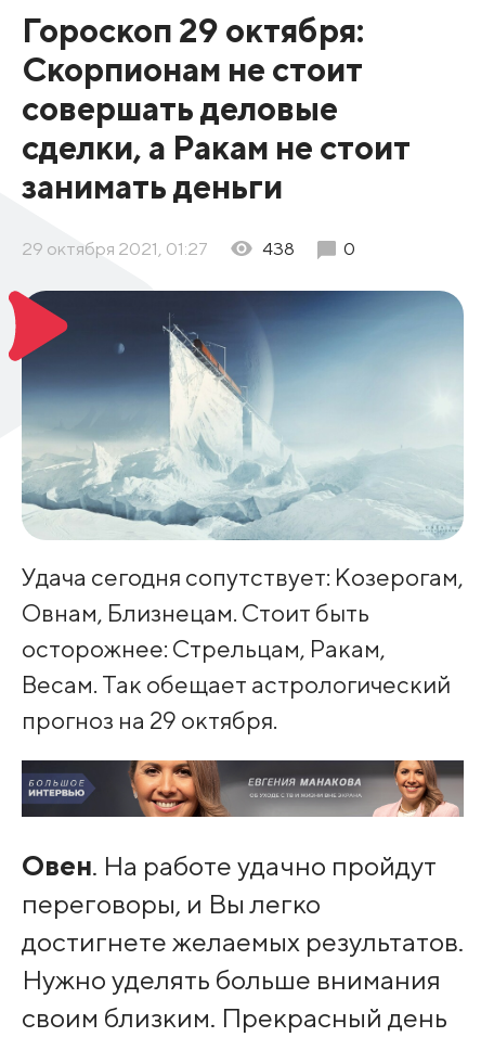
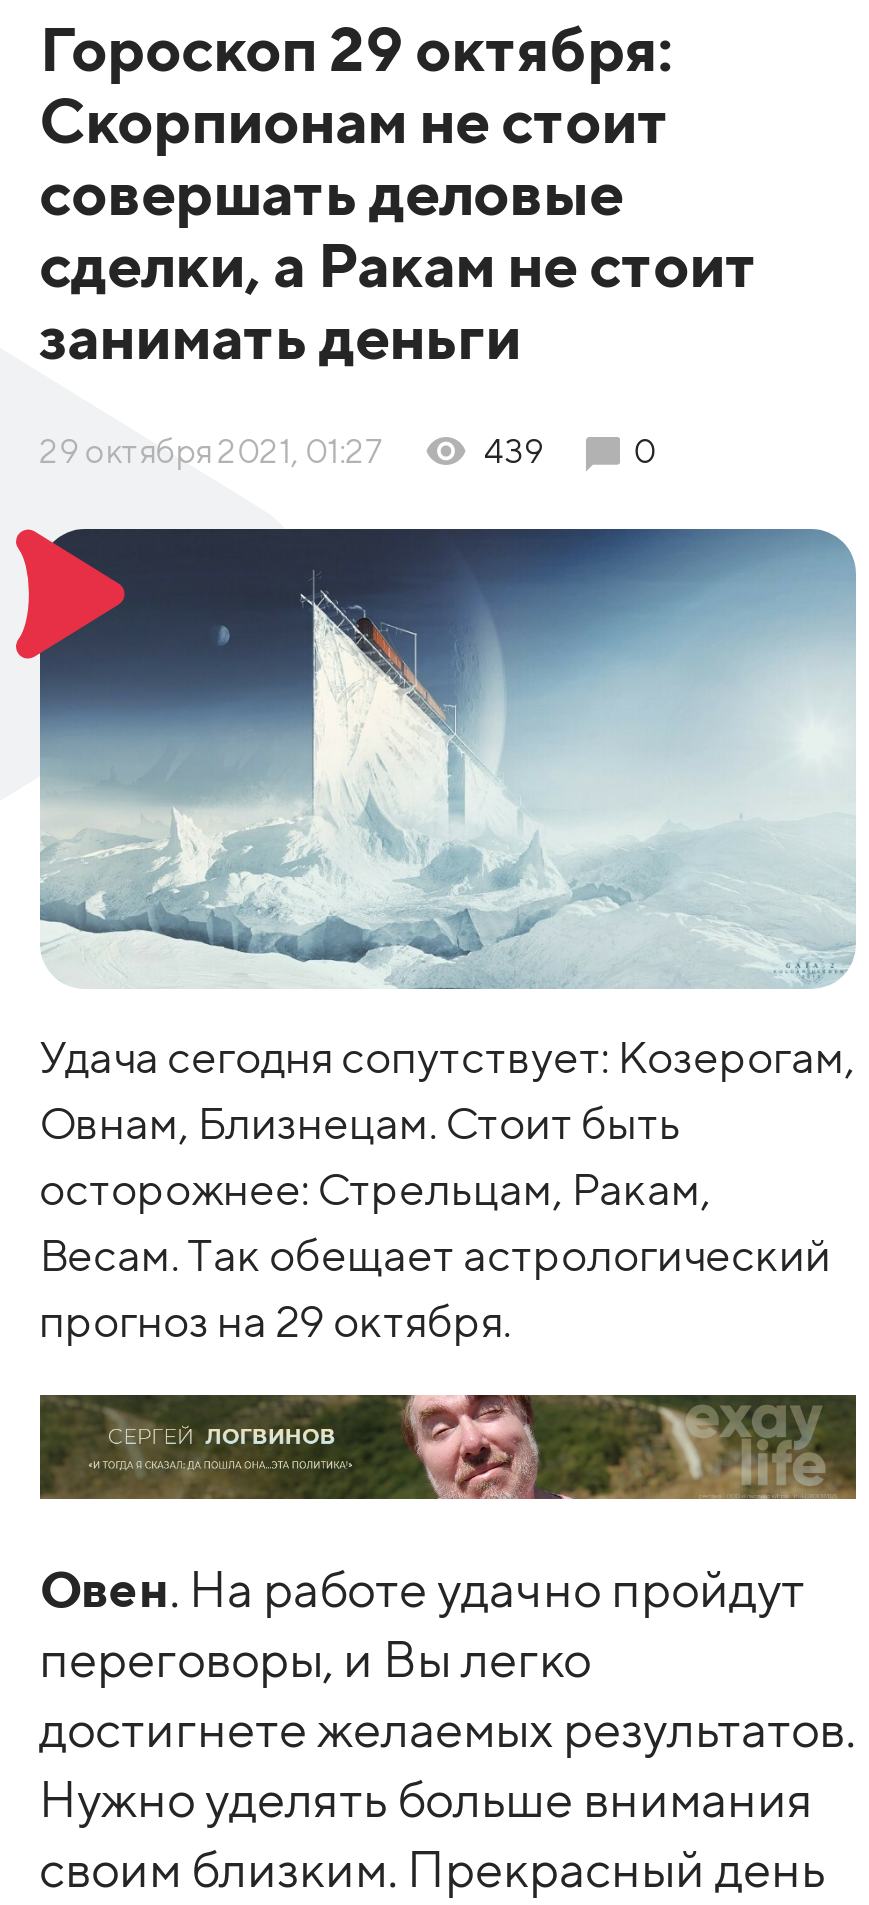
- 438
+ 439

- [image]
+ [image]
